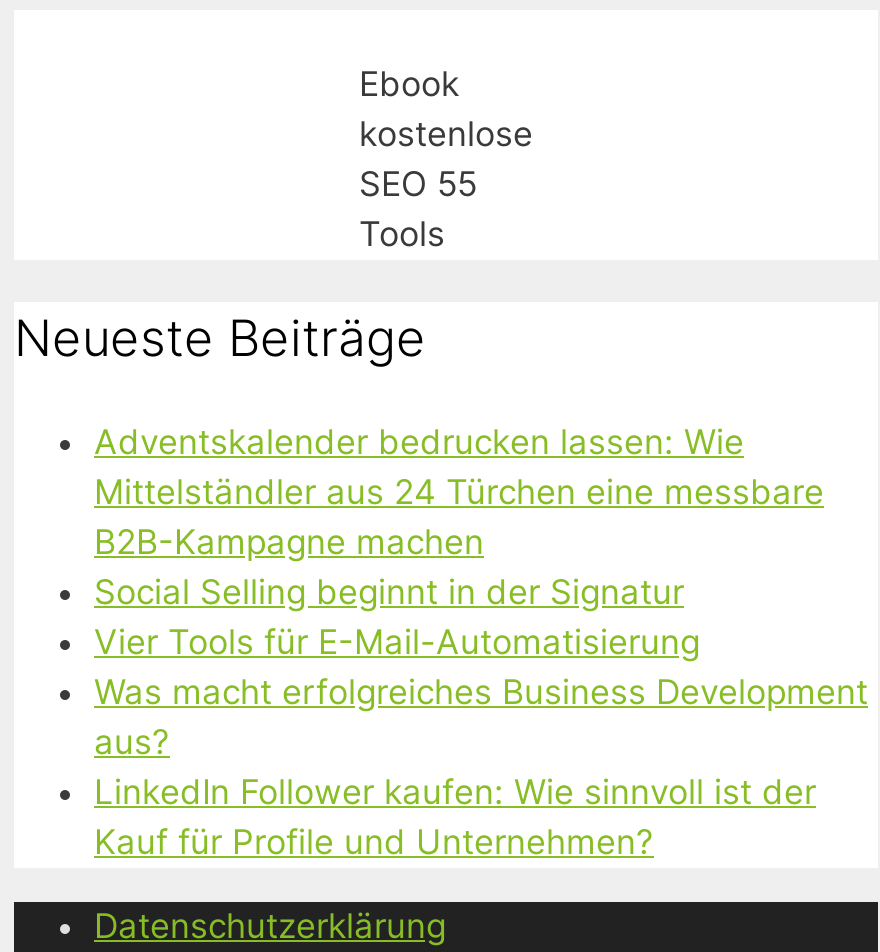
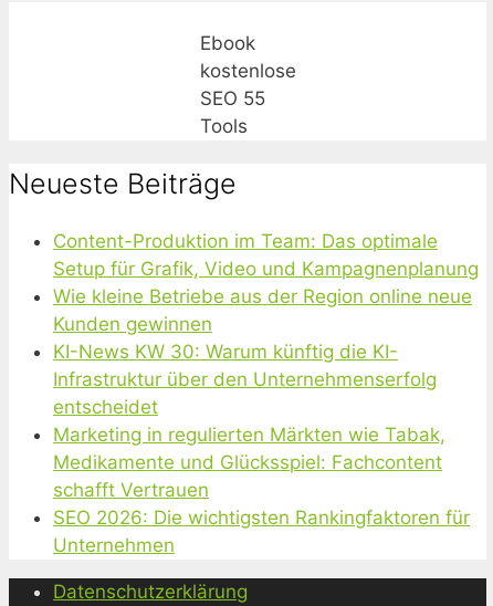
- Adventskalender bedrucken lassen: Wie
- Mittelständler aus 24 Türchen eine messbare
- B2B-Kampagne machen
- Social Selling beginnt in der Signatur
- Vier Tools für E-Mail-Automatisierung
- Was macht erfolgreiches Business Development
- aus?
- LinkedIn Follower kaufen: Wie sinnvoll ist der
- Kauf für Profile und Unternehmen?
+ Content-Produktion im Team: Das optimale
+ Setup für Grafik, Video und Kampagnenplanung
+ Wie kleine Betriebe aus der Region online neue
+ Kunden gewinnen
+ KI-News KW 30: Warum künftig die KI-
+ Infrastruktur über den Unternehmenserfolg
+ entscheidet
+ Marketing in regulierten Märkten wie Tabak,
+ Medikamente und Glücksspiel: Fachcontent
+ schafft Vertrauen
+ SEO 2026: Die wichtigsten Rankingfaktoren für
+ Unternehmen
